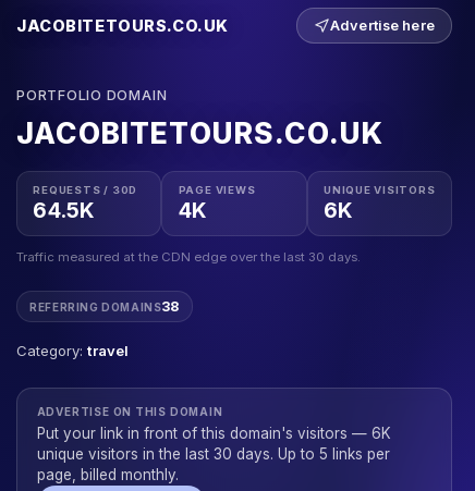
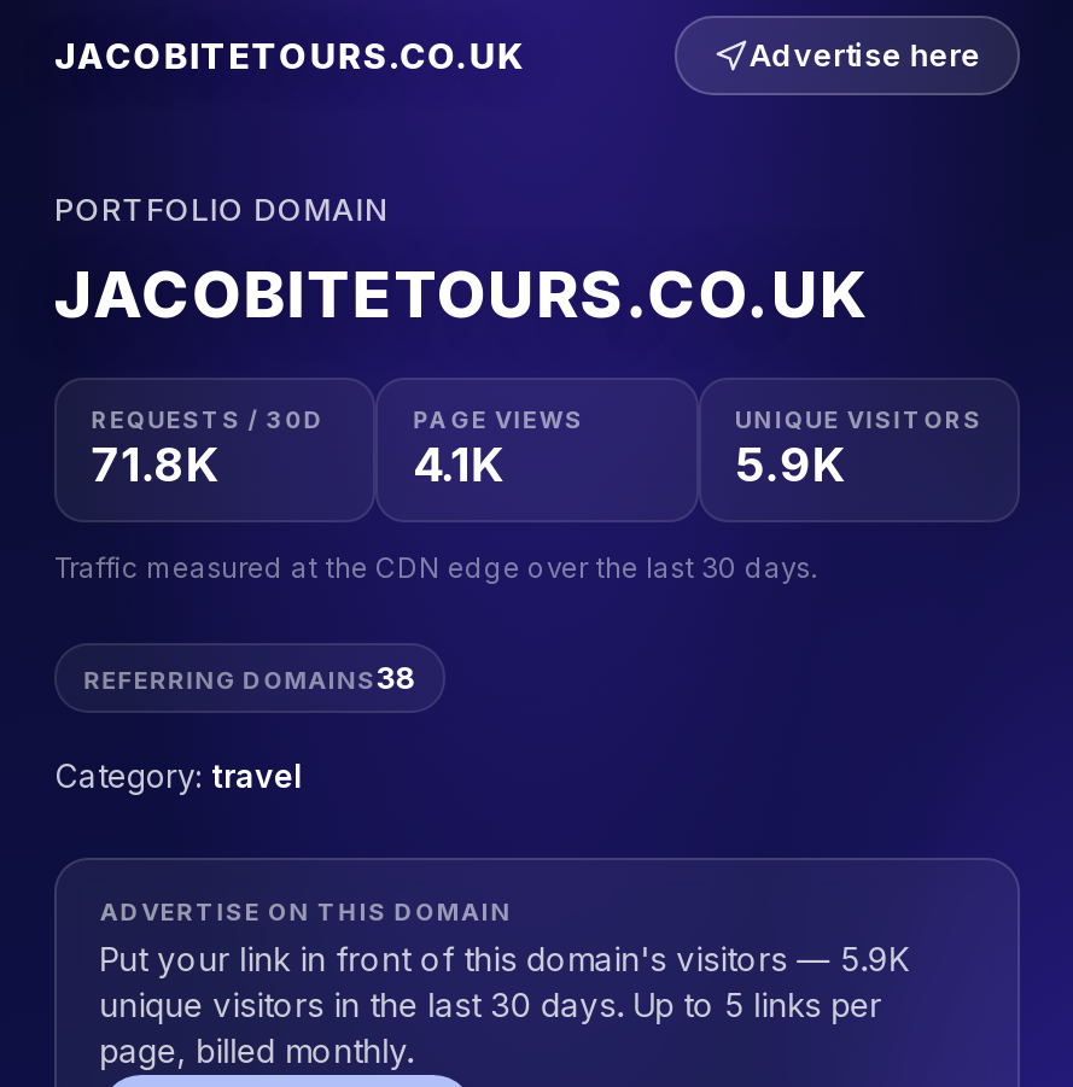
- 64.5K
+ 71.8K

- 4K
+ 4.1K

- 6K
+ 5.9K

- Put your link in front of this domain's visitors — 6K
+ Put your link in front of this domain's visitors — 5.9K
